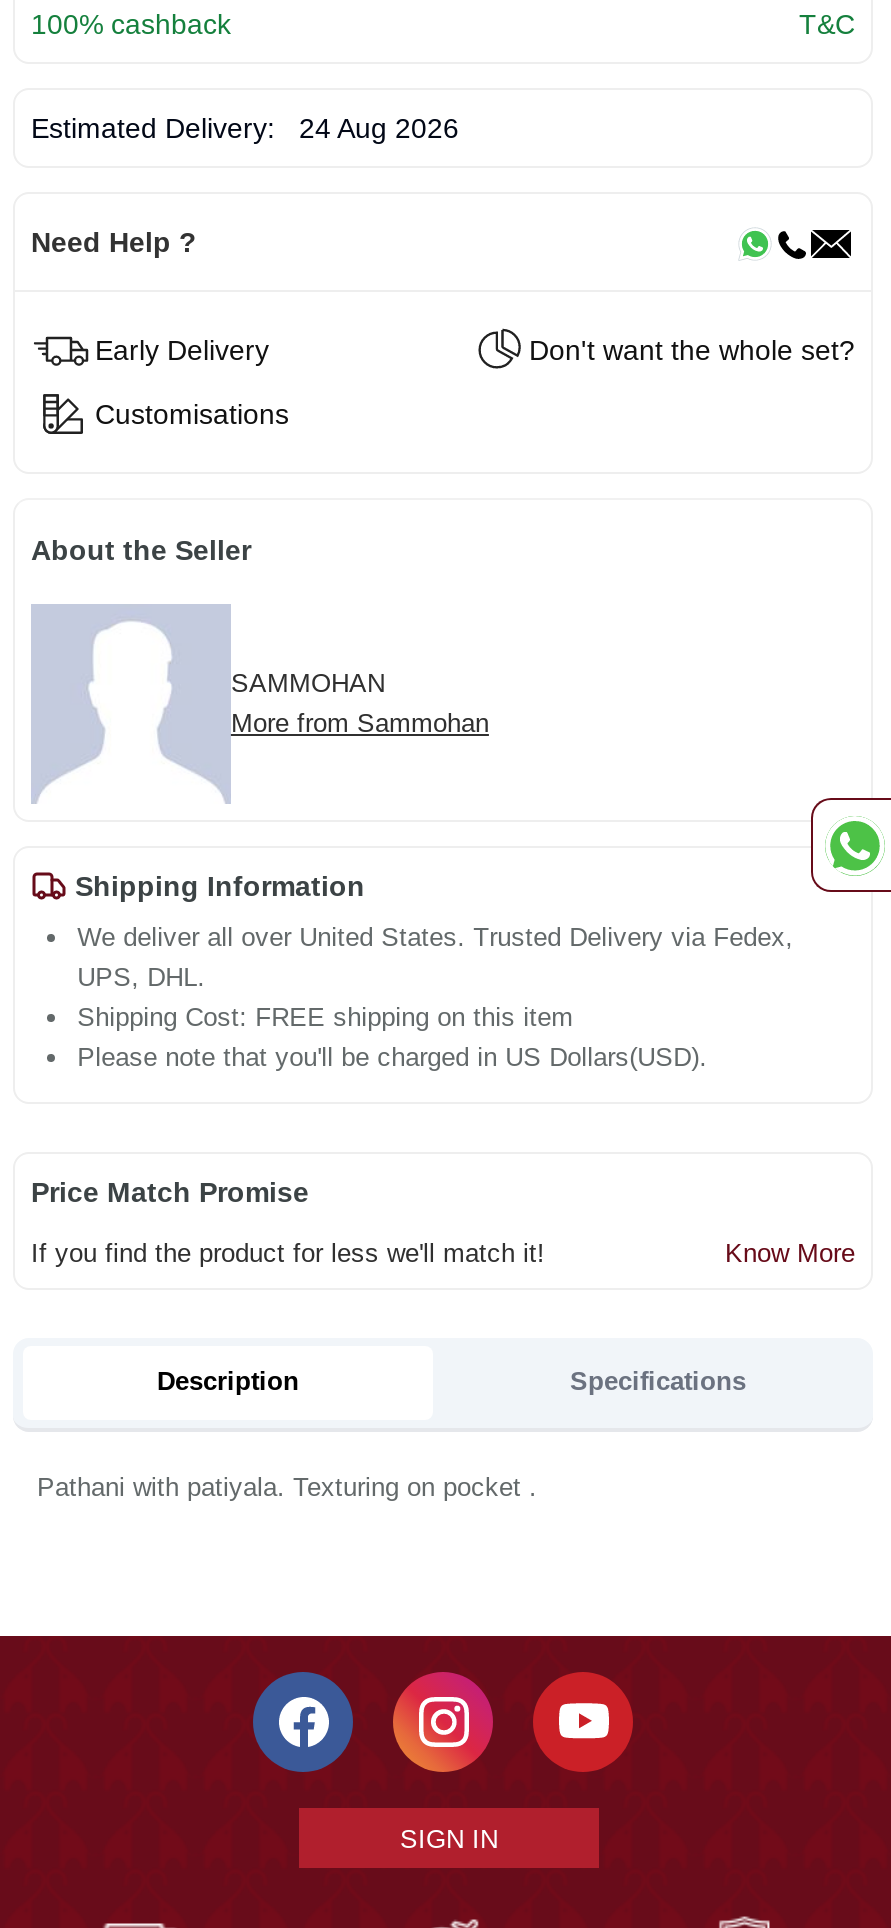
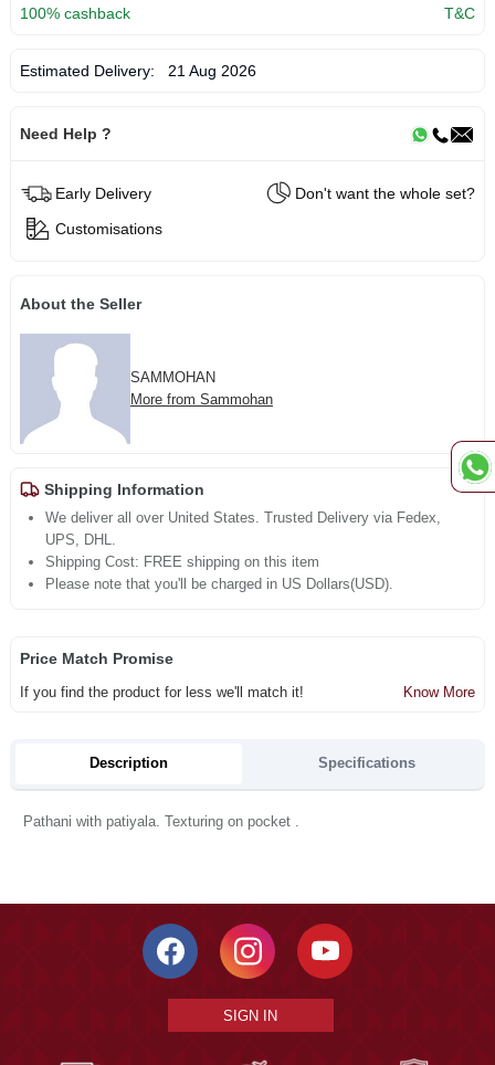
- Estimated Delivery: 24 Aug 2026
+ Estimated Delivery: 21 Aug 2026
